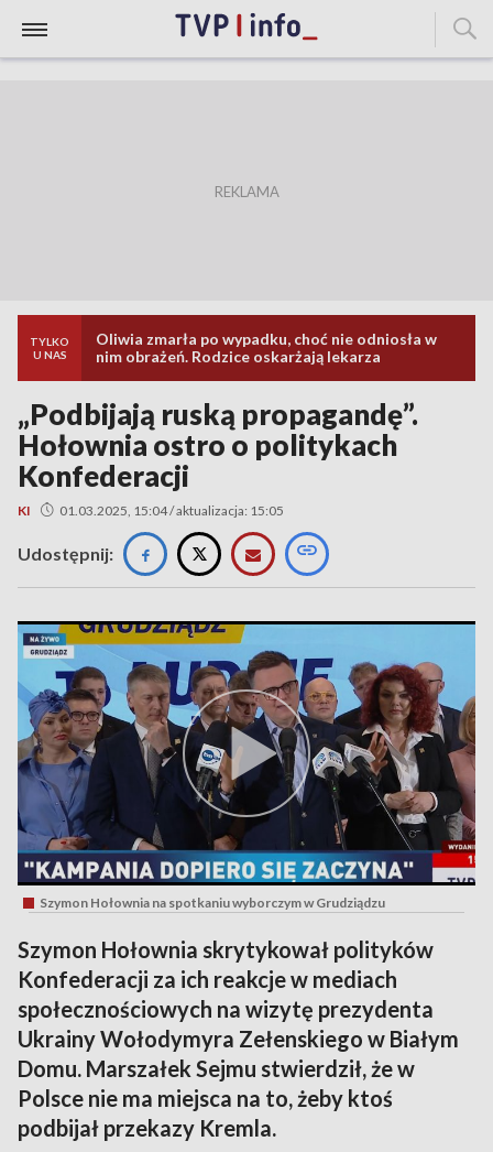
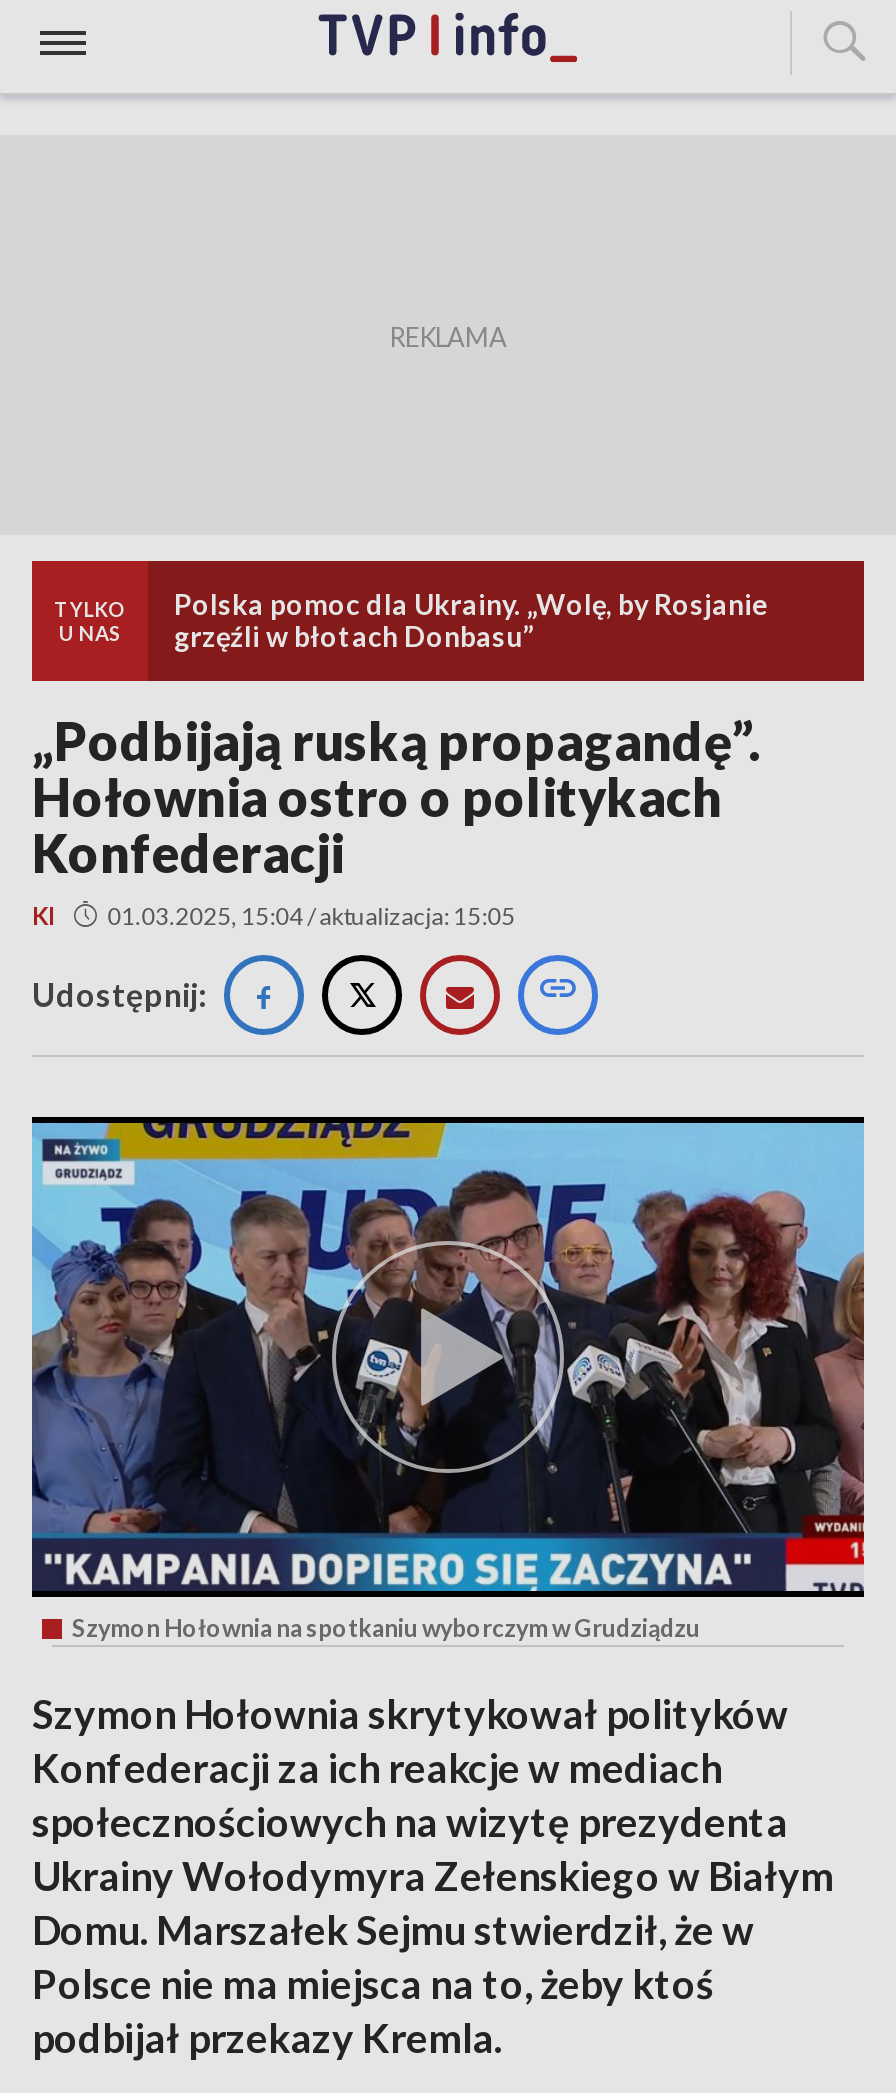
- Oliwia zmarła po wypadku, choć nie odniosła w
- nim obrażeń. Rodzice oskarżają lekarza
+ Polska pomoc dla Ukrainy. „Wolę, by Rosjanie
+ grzęźli w błotach Donbasu”
